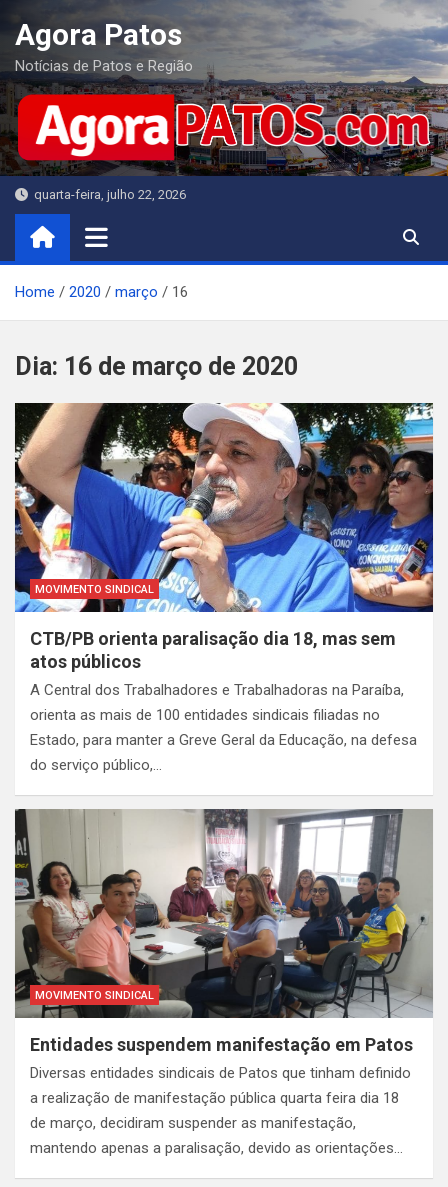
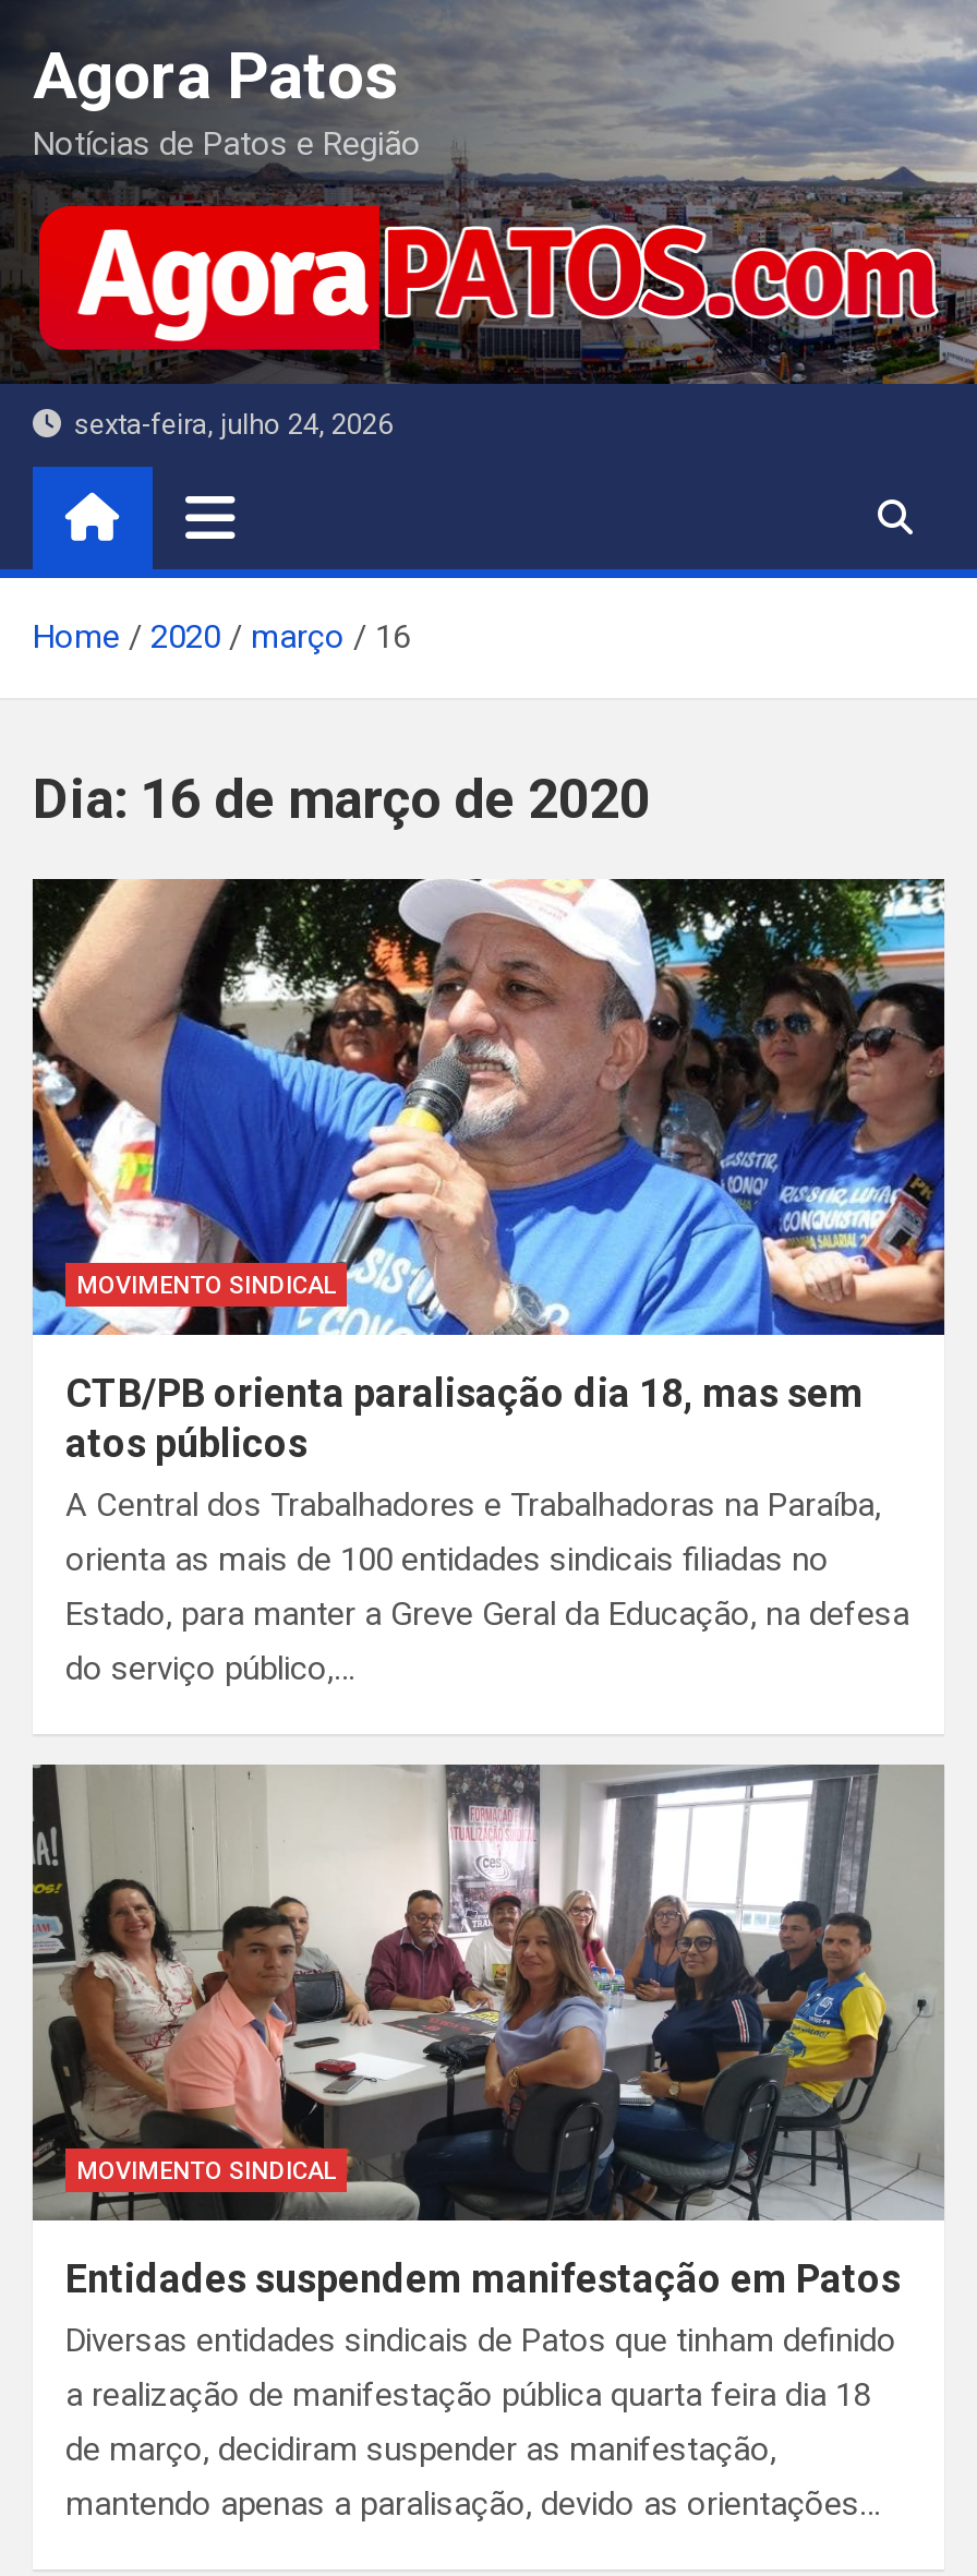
- quarta-feira, julho 22, 2026
+ sexta-feira, julho 24, 2026
